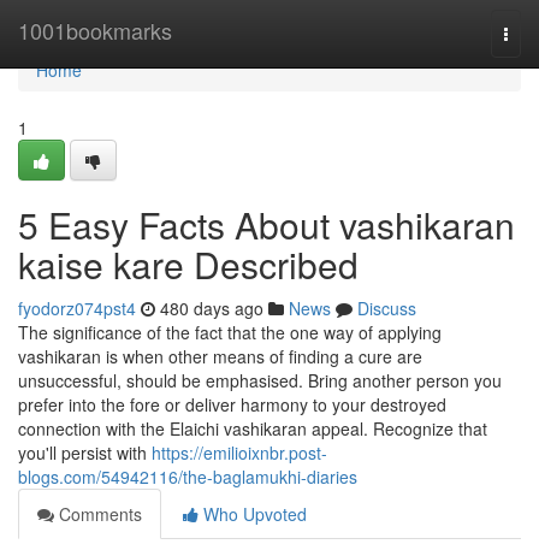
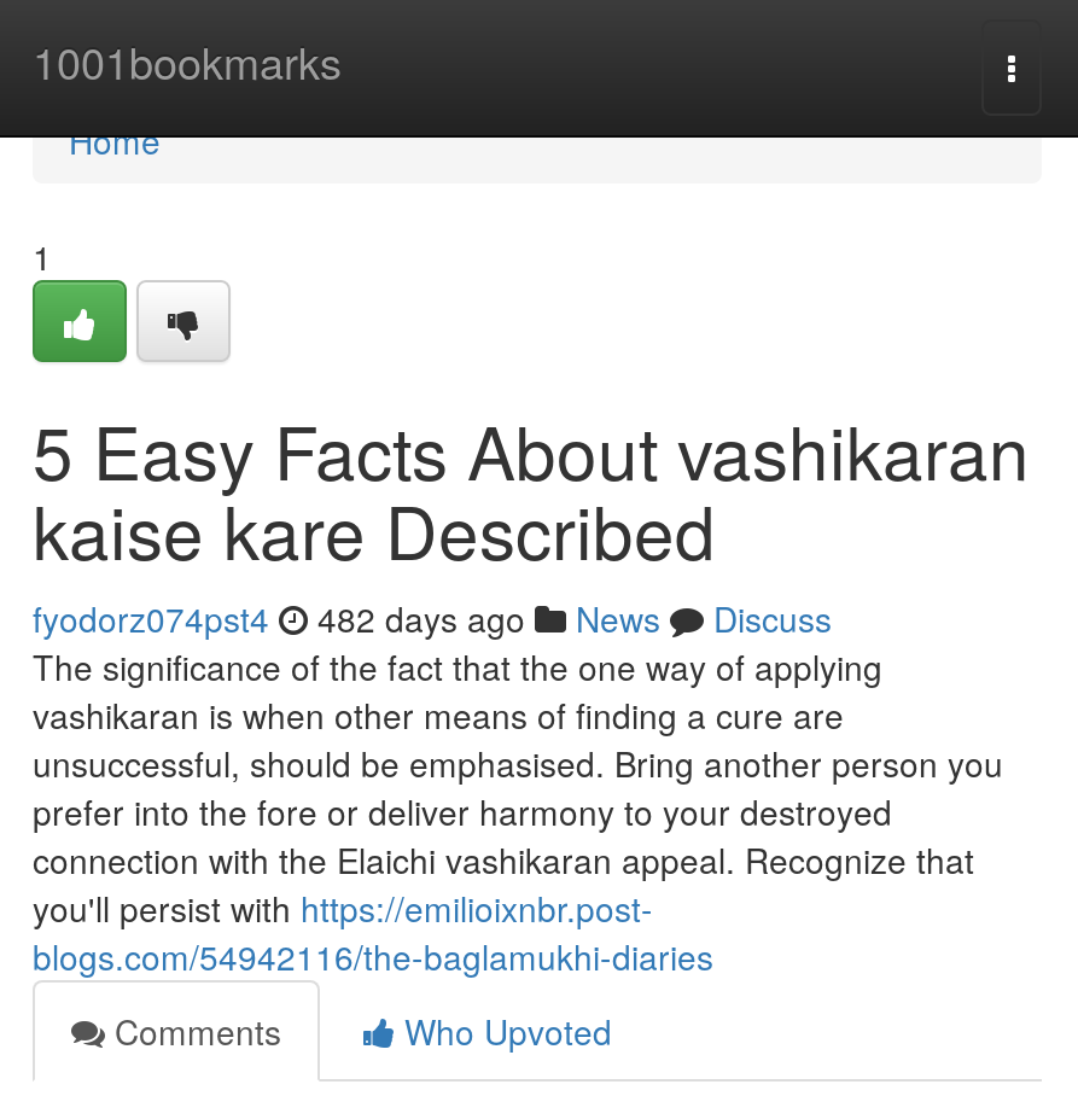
- fyodorz074pst4 480 days ago News Discuss
+ fyodorz074pst4 482 days ago News Discuss
